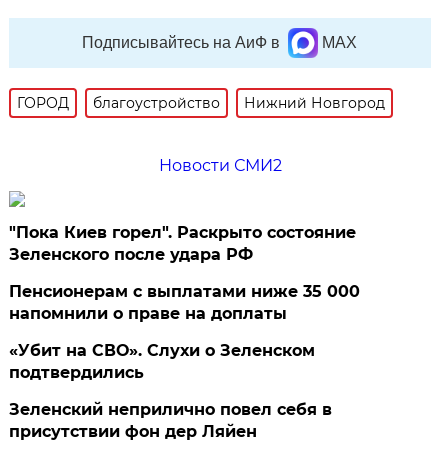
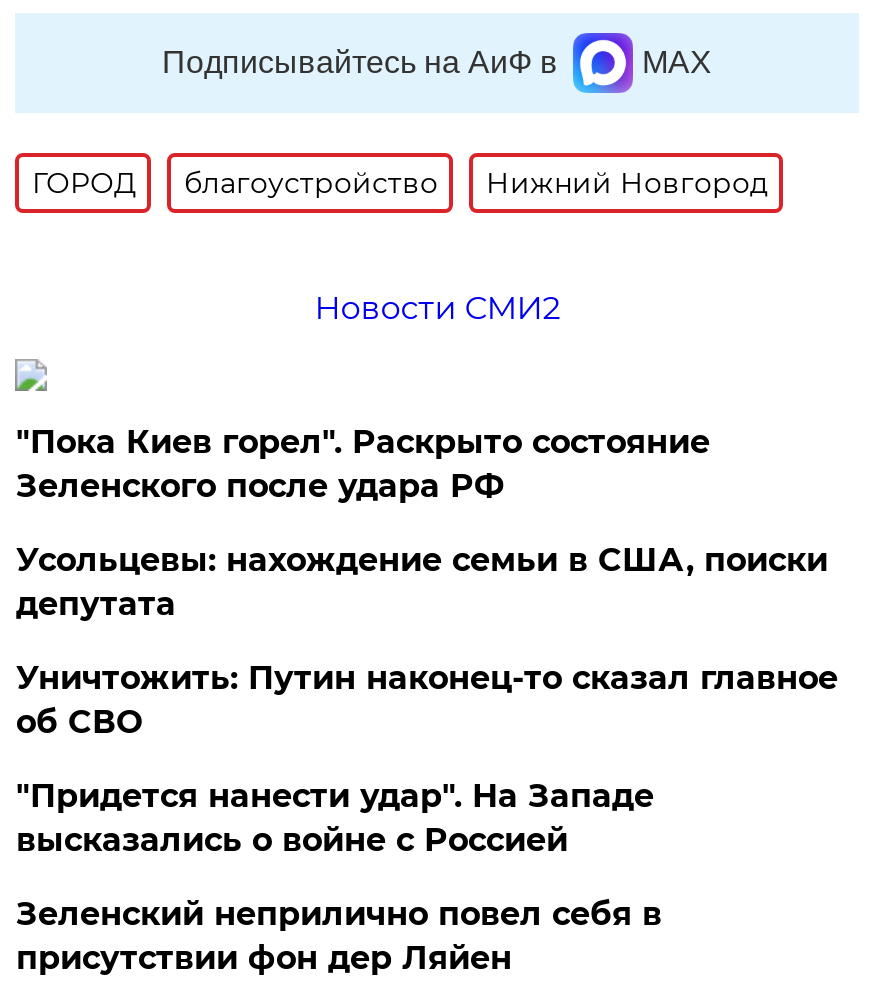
- Пенсионерам с выплатами ниже 35 000
- напомнили о праве на доплаты
- «Убит на СВО». Слухи о Зеленском
- подтвердились
+ Усольцевы: нахождение семьи в США, поиски
+ депутата
+ Уничтожить: Путин наконец-то сказал главное
+ об СВО
+ "Придется нанести удар". На Западе
+ высказались о войне с Россией
